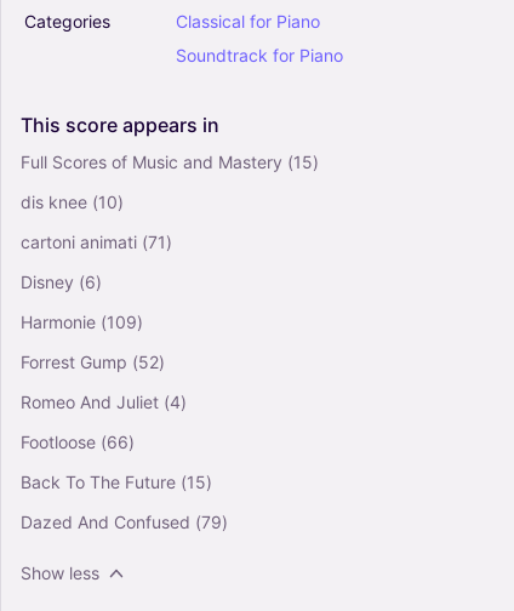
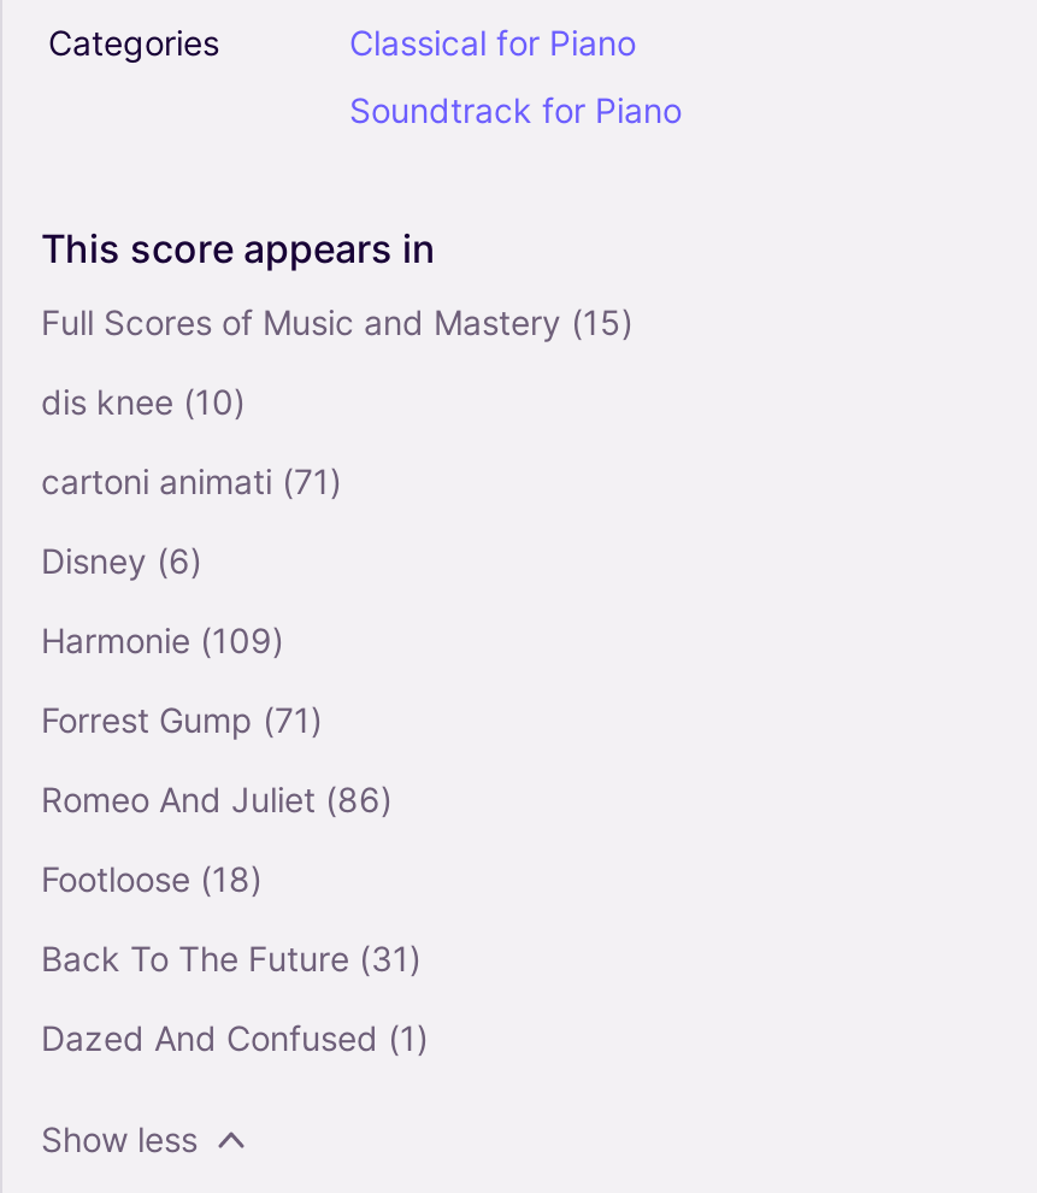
- Forrest Gump (52)
+ Forrest Gump (71)

- Romeo And Juliet (4)
+ Romeo And Juliet (86)

- Footloose (66)
+ Footloose (18)

- Back To The Future (15)
+ Back To The Future (31)

- Dazed And Confused (79)
+ Dazed And Confused (1)
